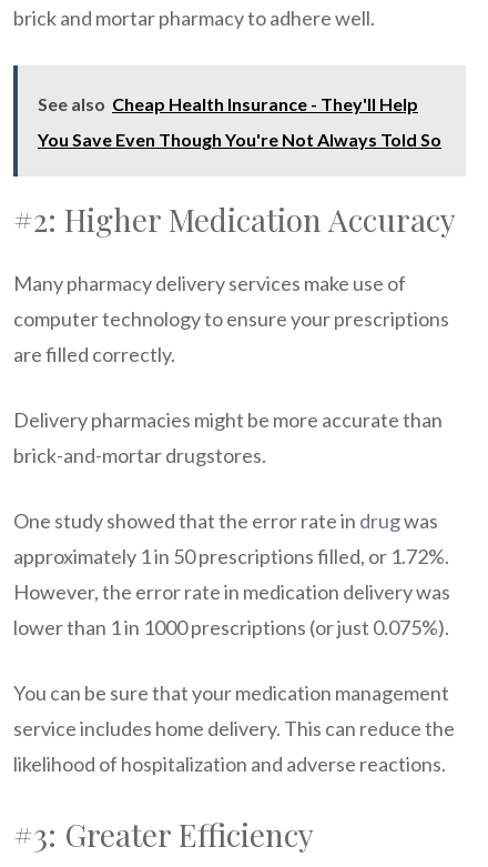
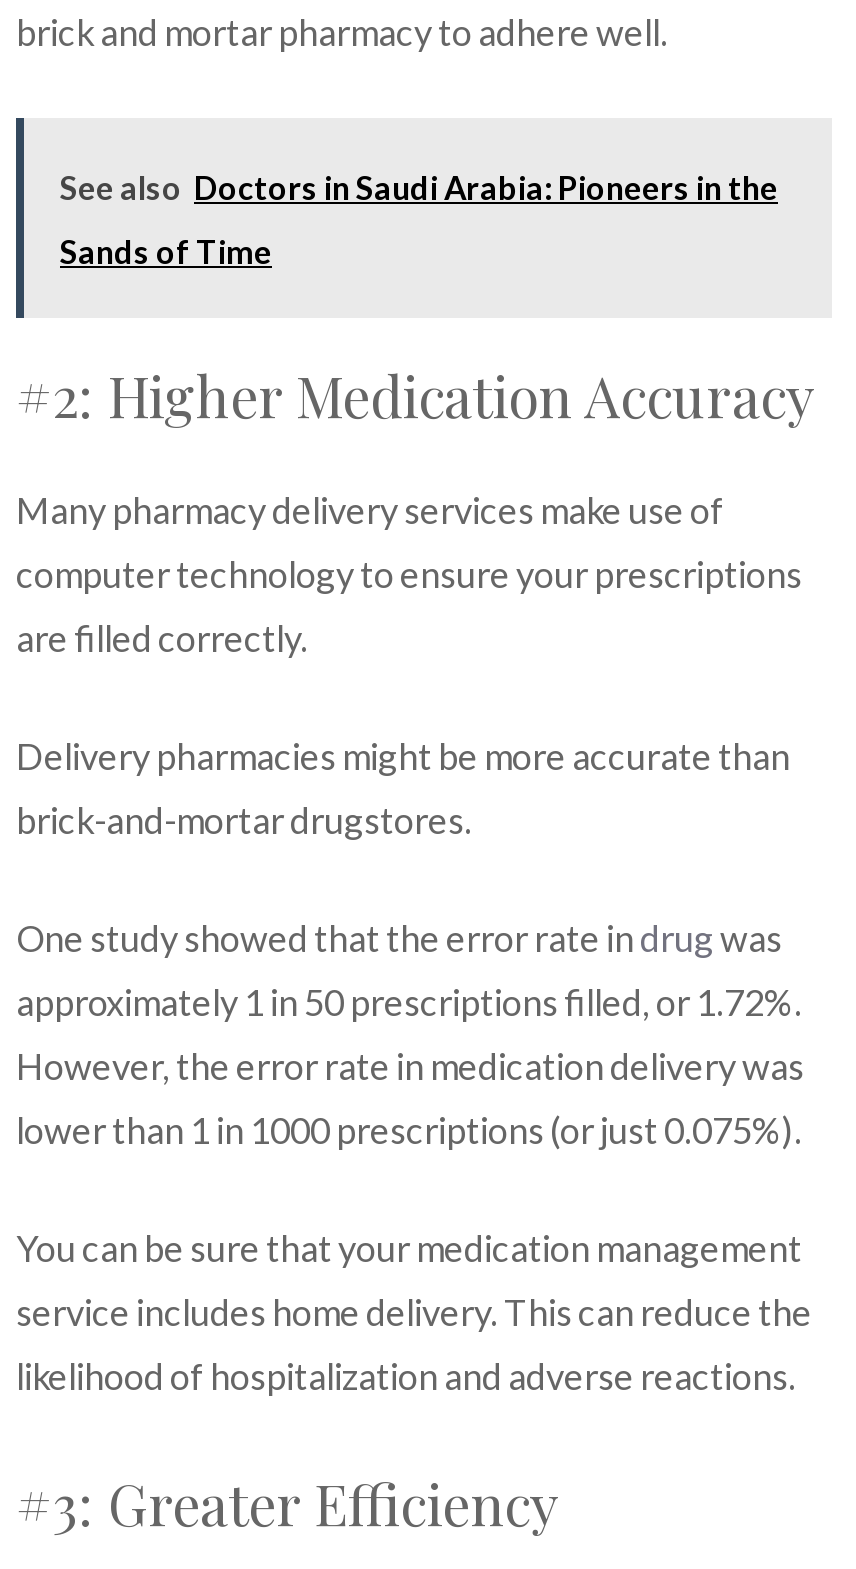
- See also Cheap Health Insurance - They'll Help
+ See also Doctors in Saudi Arabia: Pioneers in the

- You Save Even Though You're Not Always Told So
+ Sands of Time
